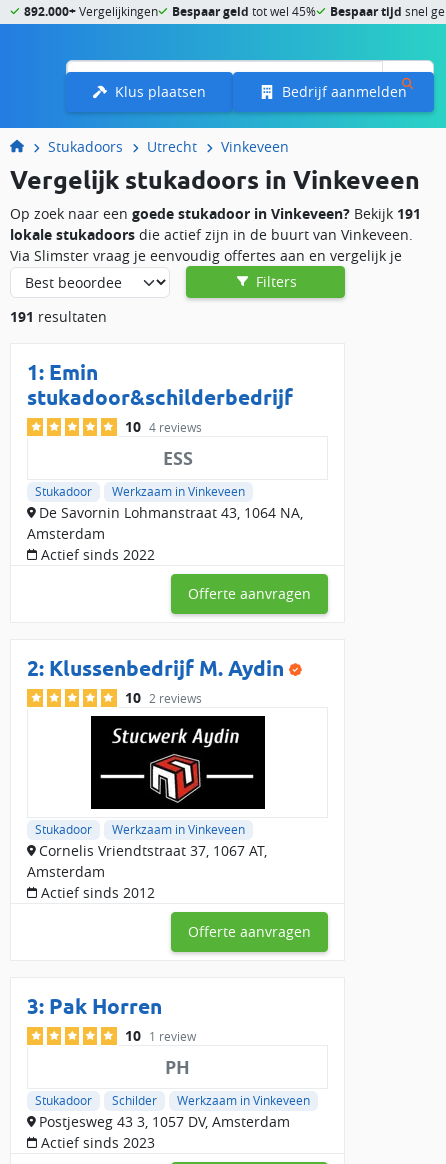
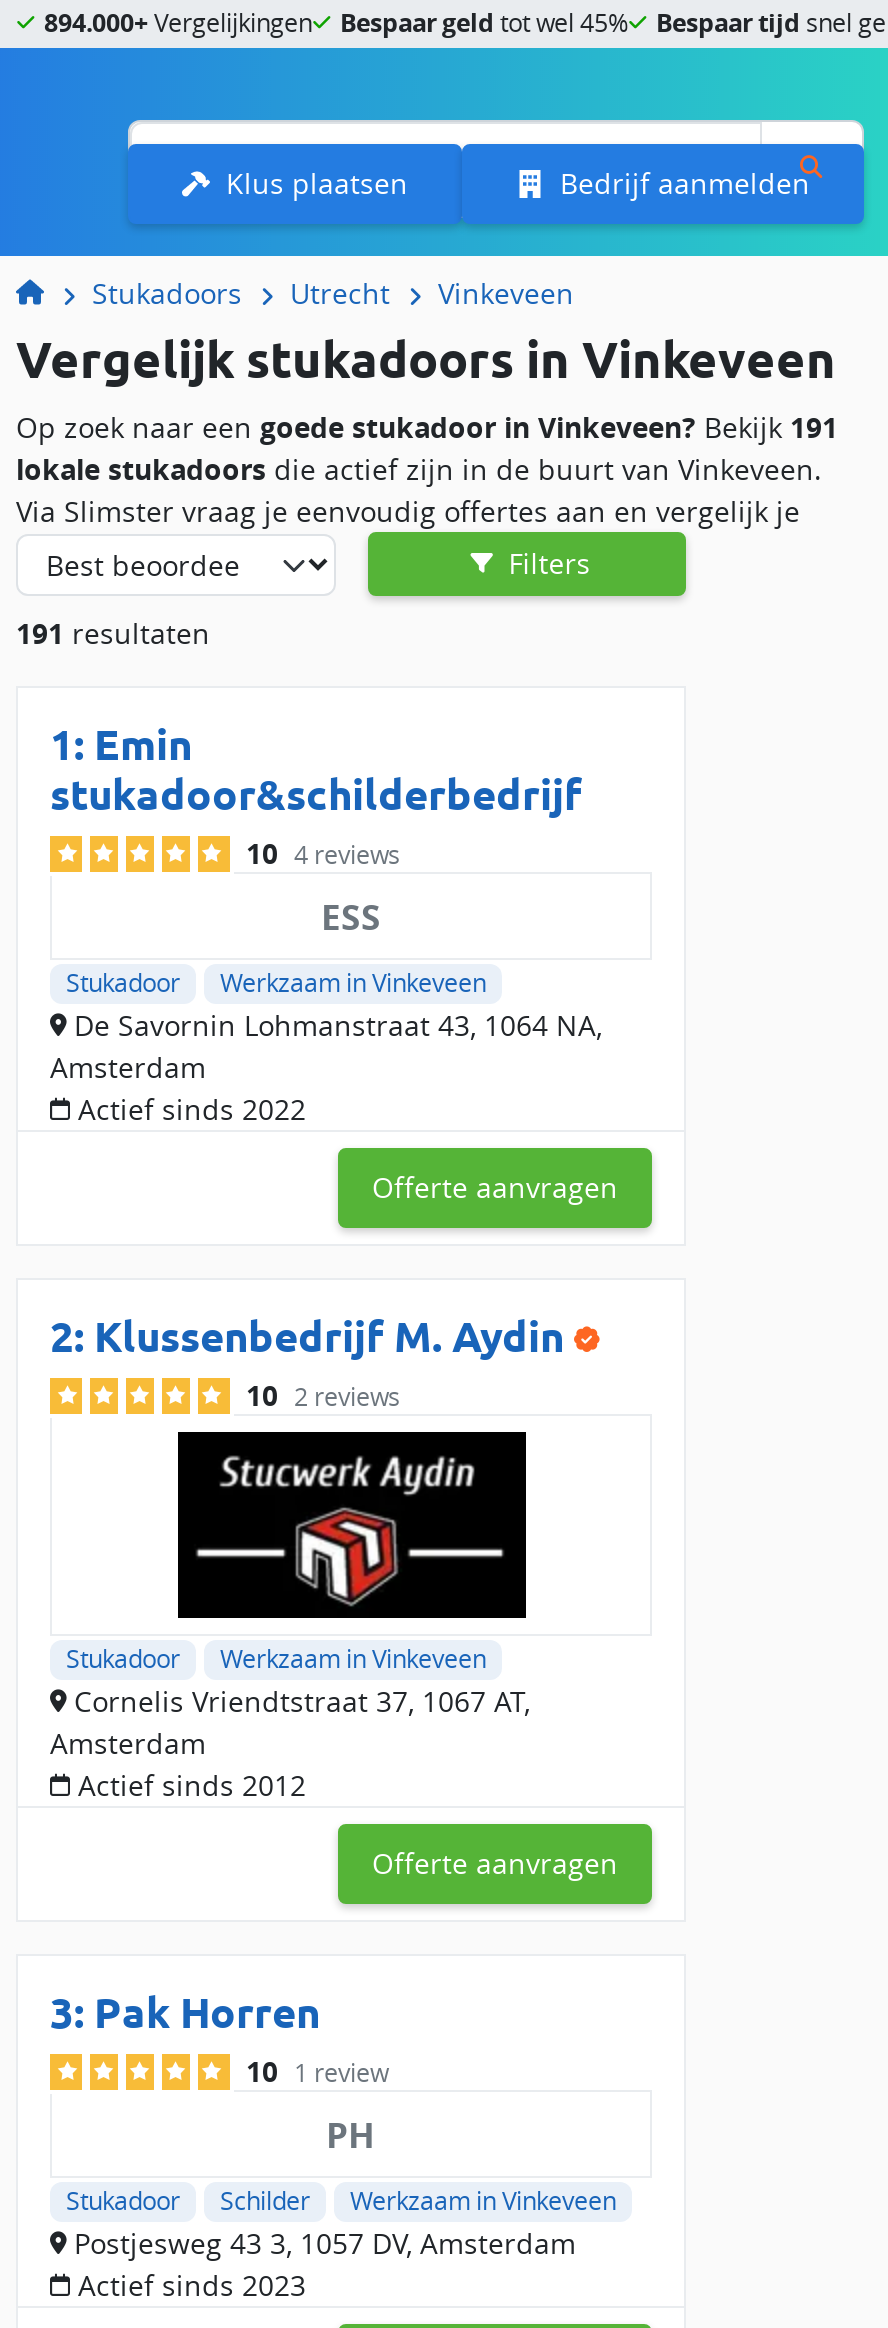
- 892.000+ Vergelijkingen
+ 894.000+ Vergelijkingen
